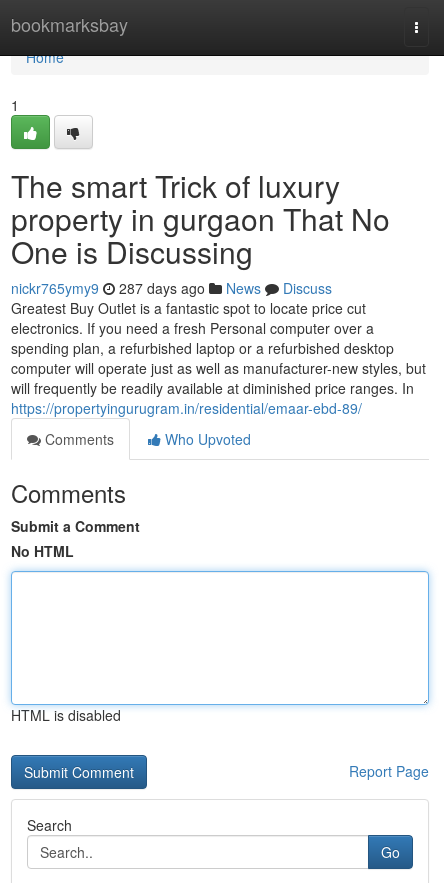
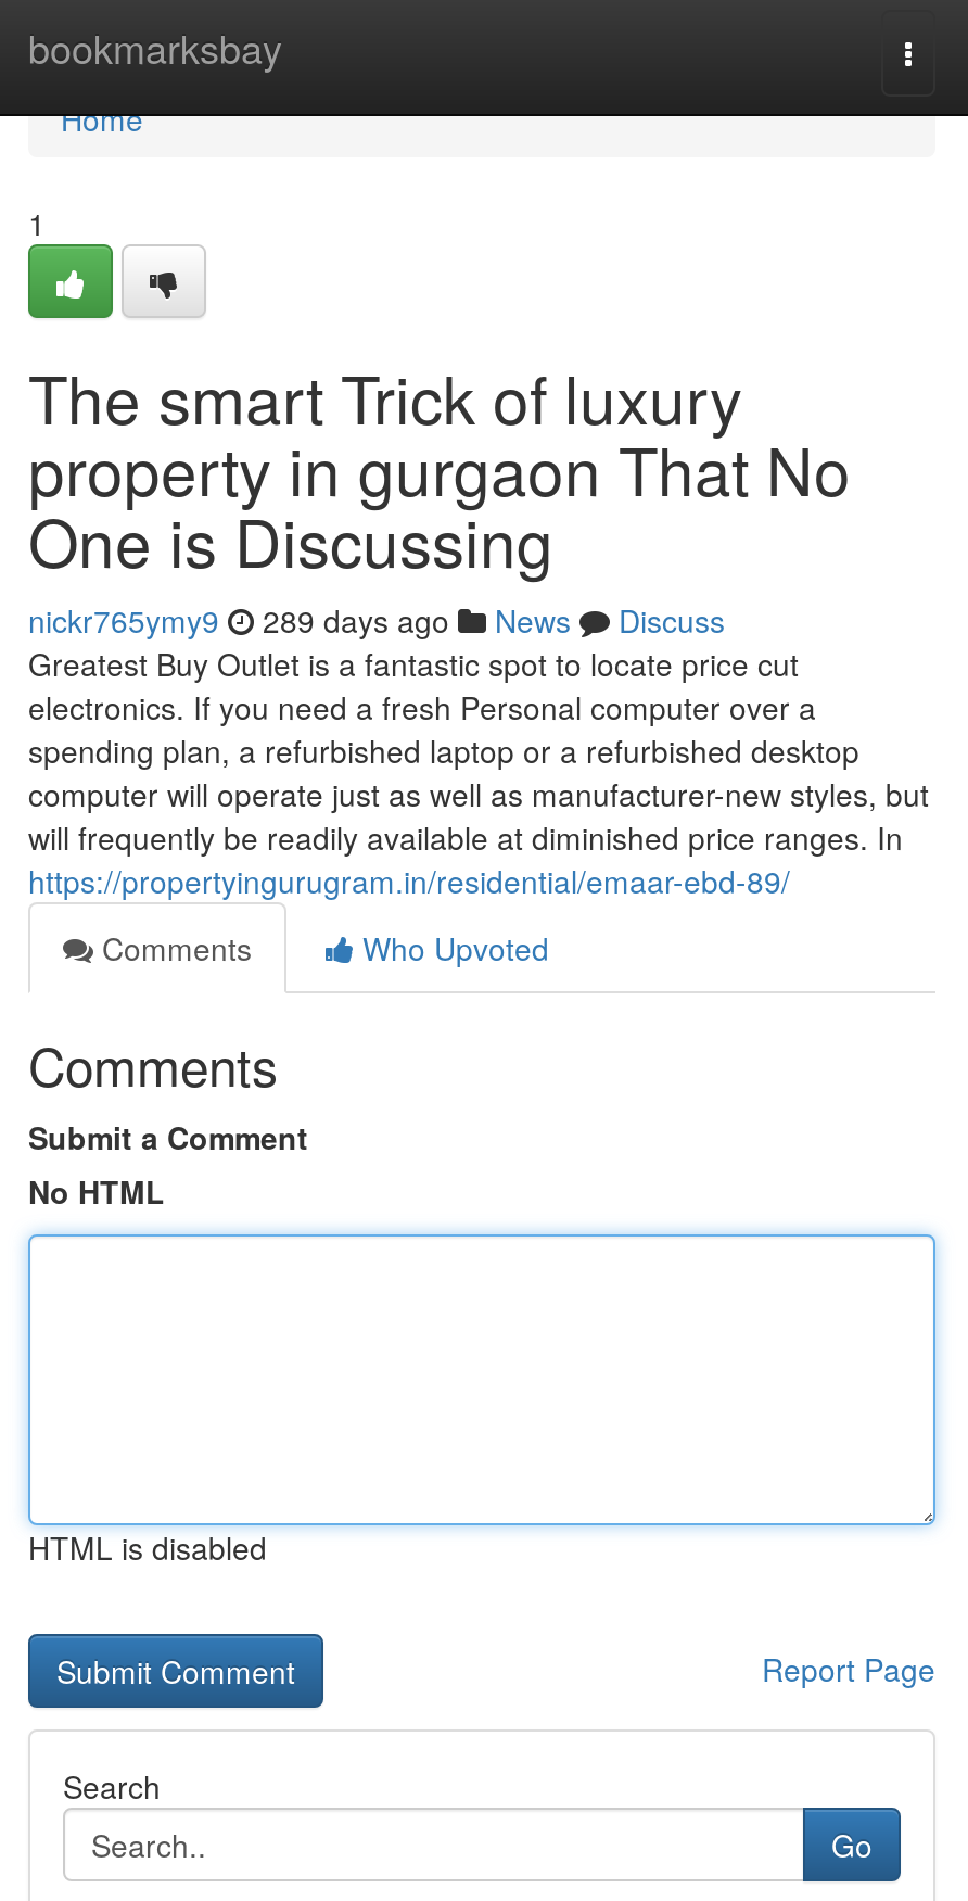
- nickr765ymy9 287 days ago News Discuss
+ nickr765ymy9 289 days ago News Discuss
